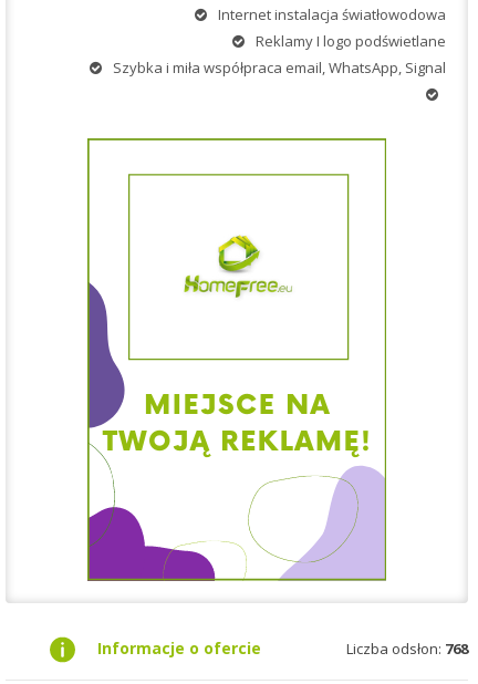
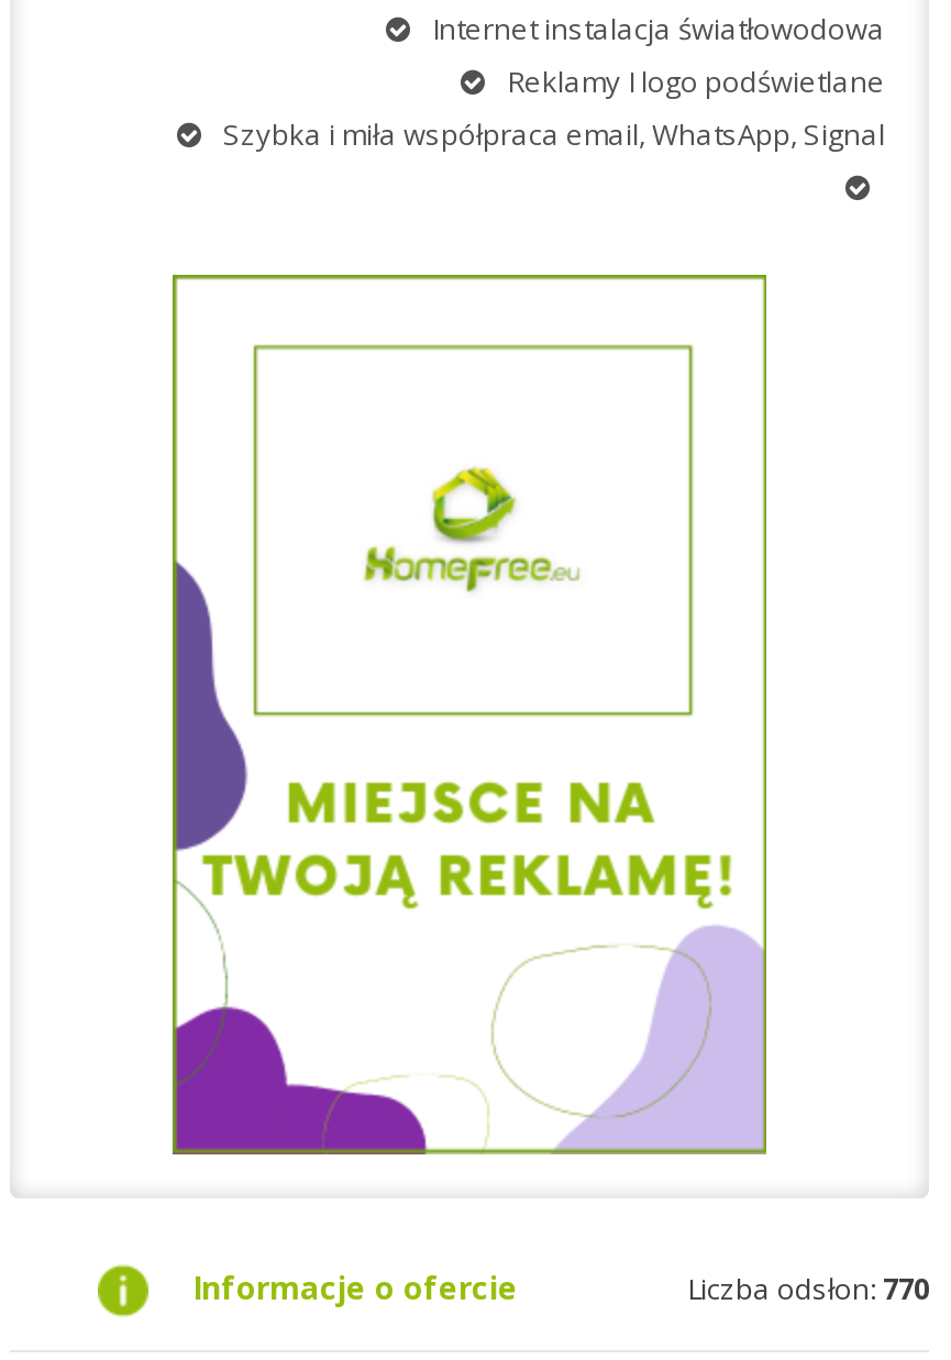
- Liczba odsłon: 768
+ Liczba odsłon: 770
